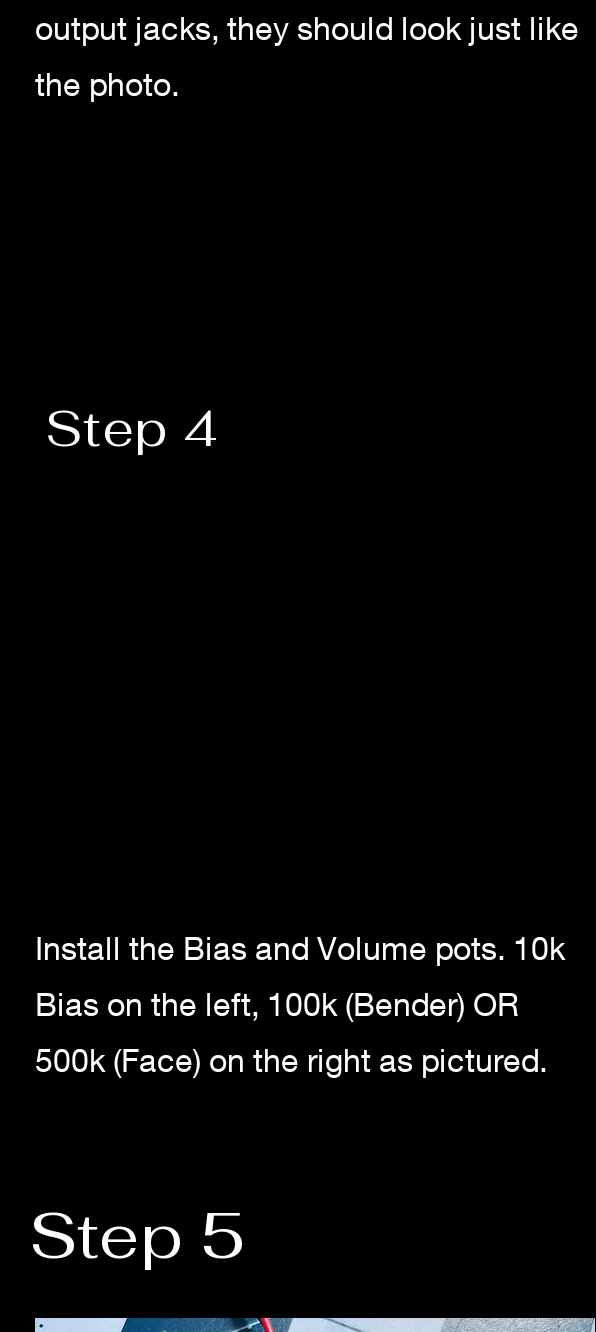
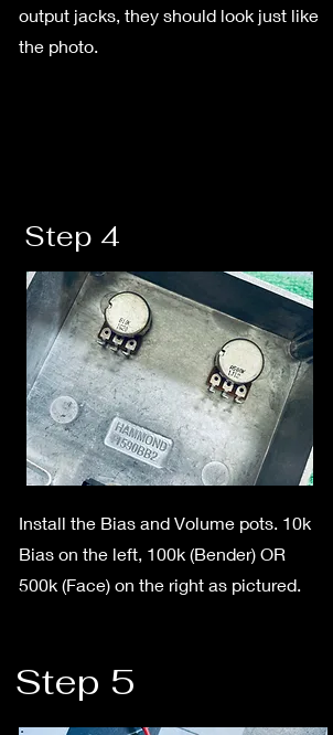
+ [image]
